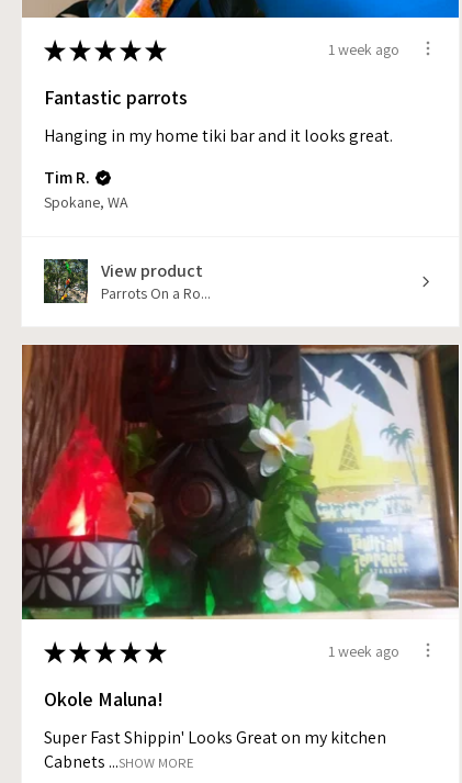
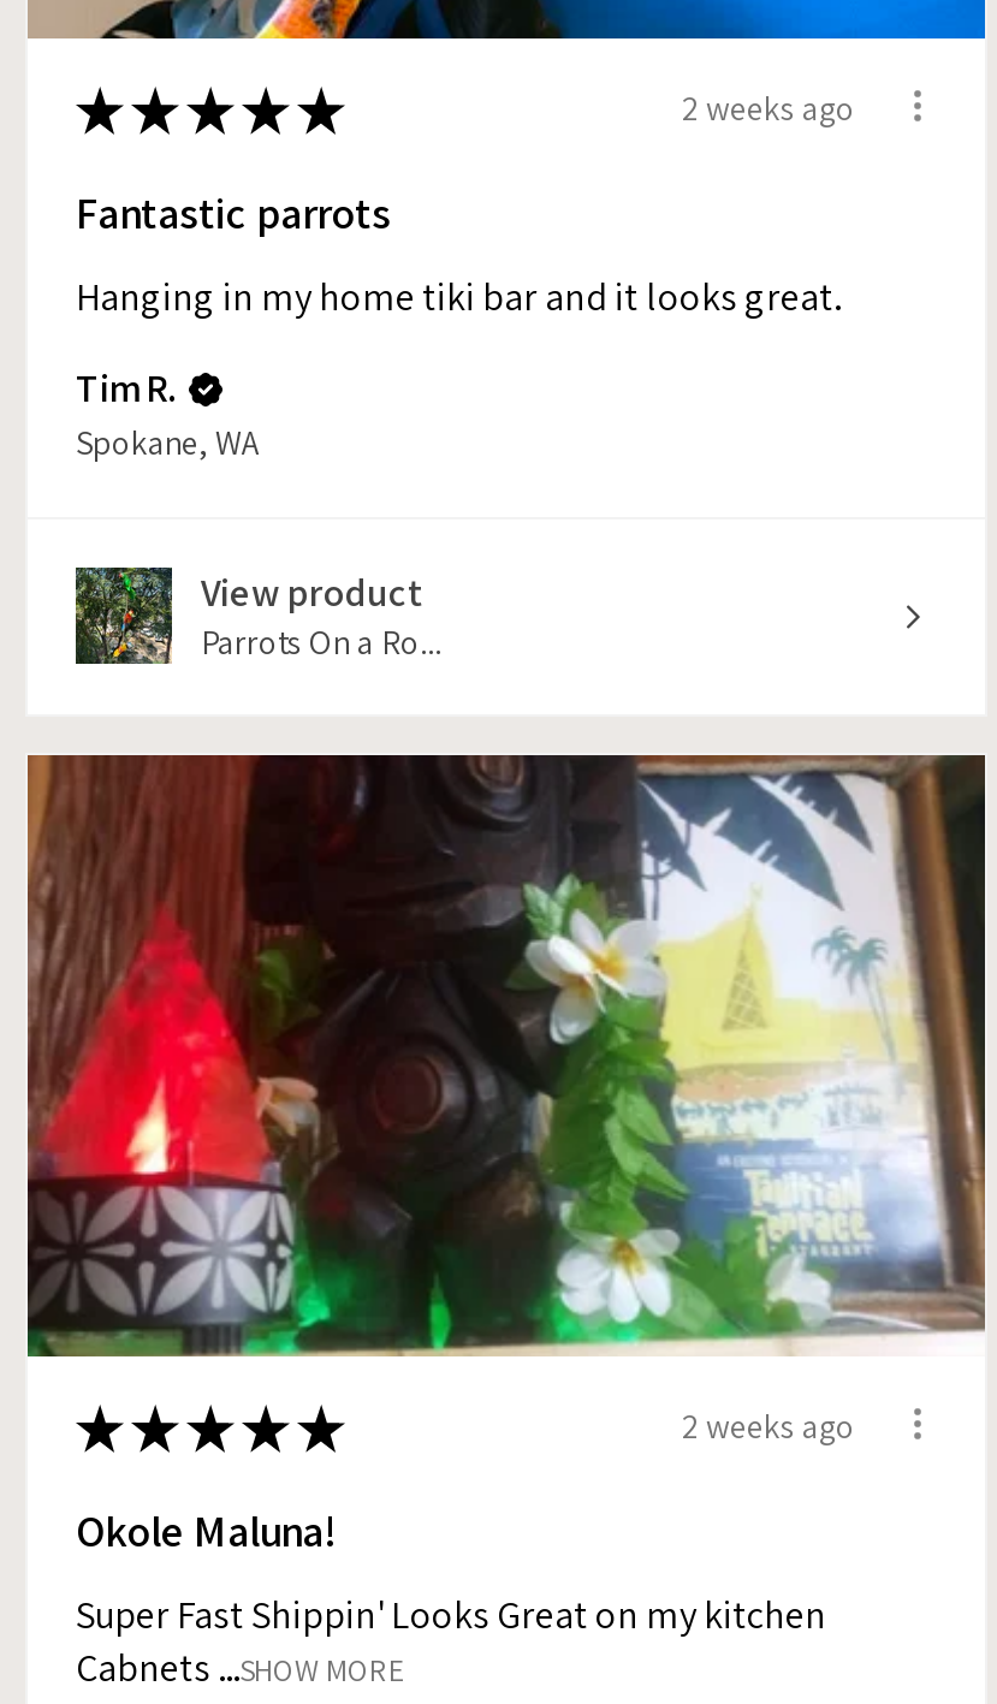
- 1 week ago
+ 2 weeks ago

- 1 week ago
+ 2 weeks ago
